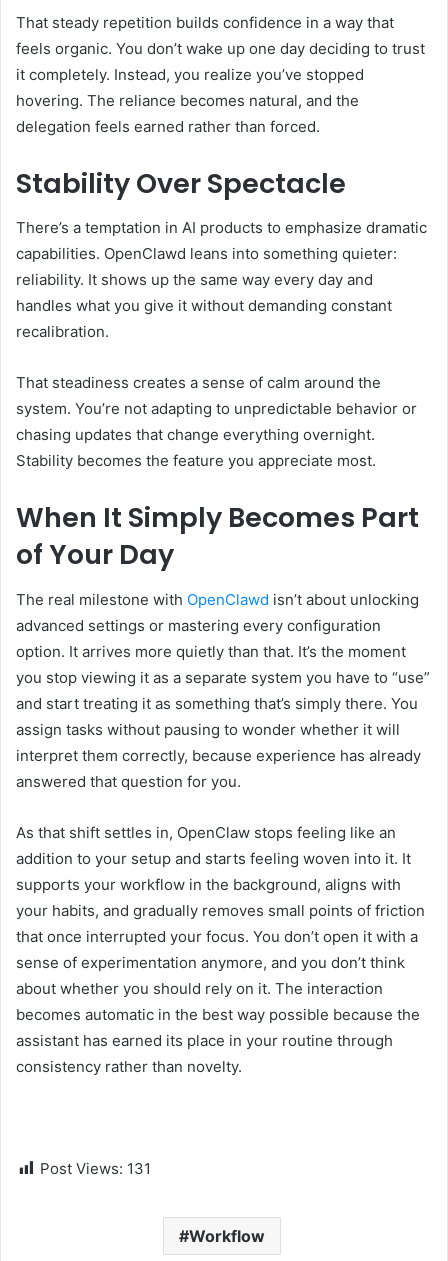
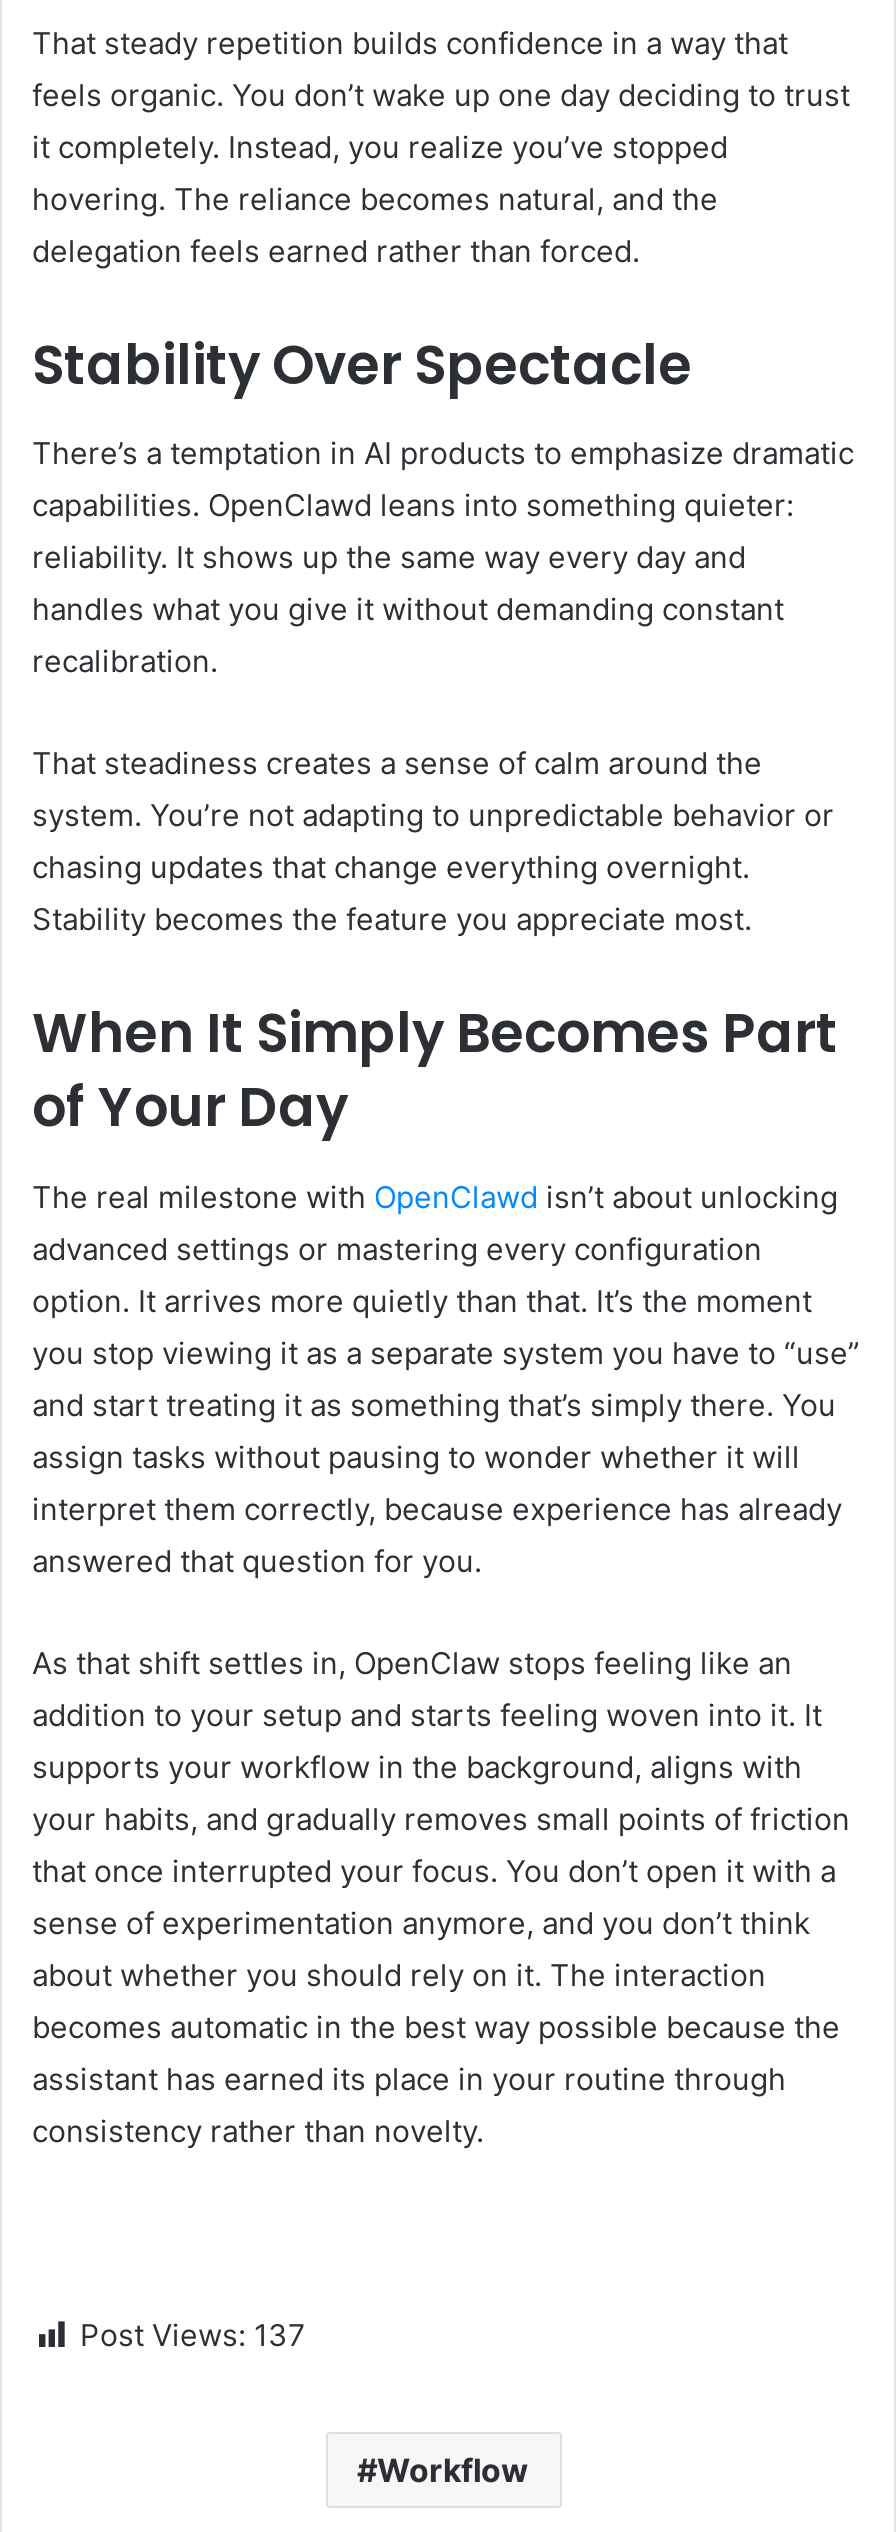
- Post Views: 131
+ Post Views: 137
